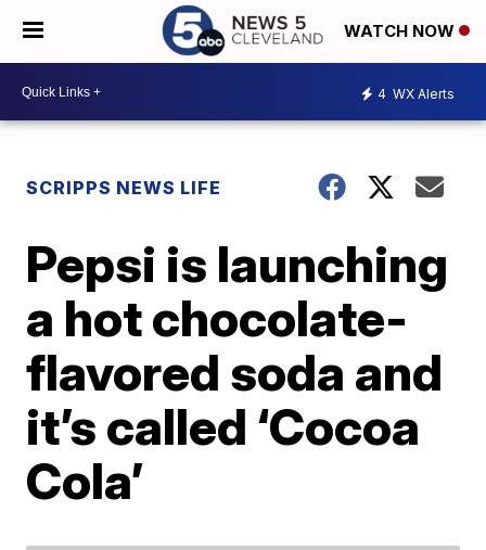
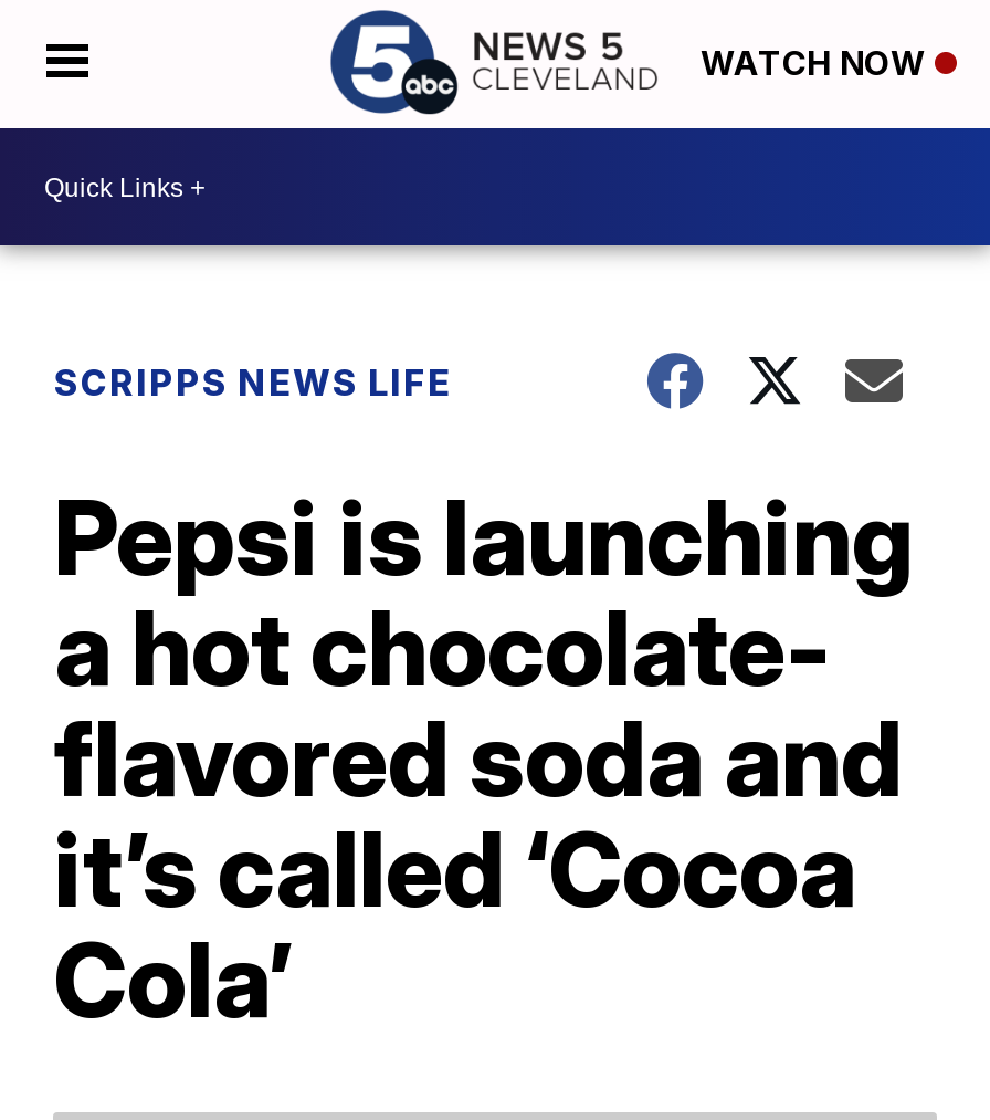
- 4 WX Alerts
